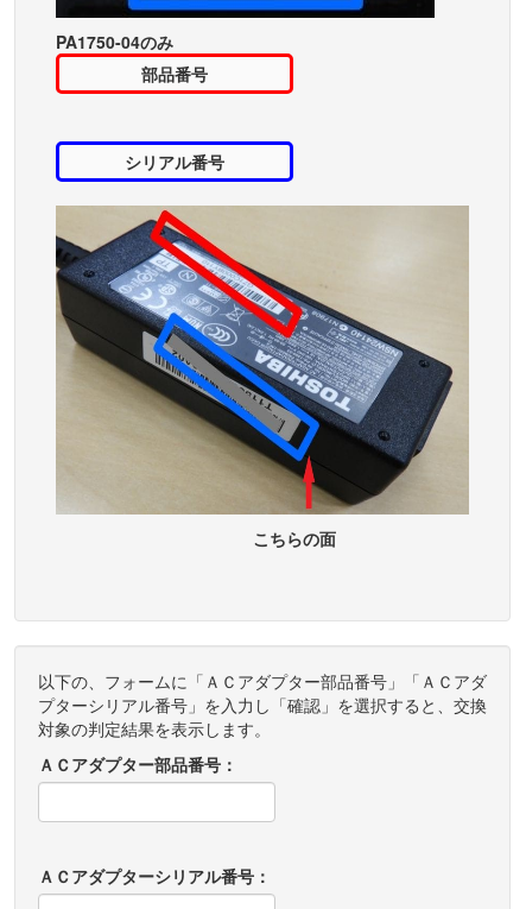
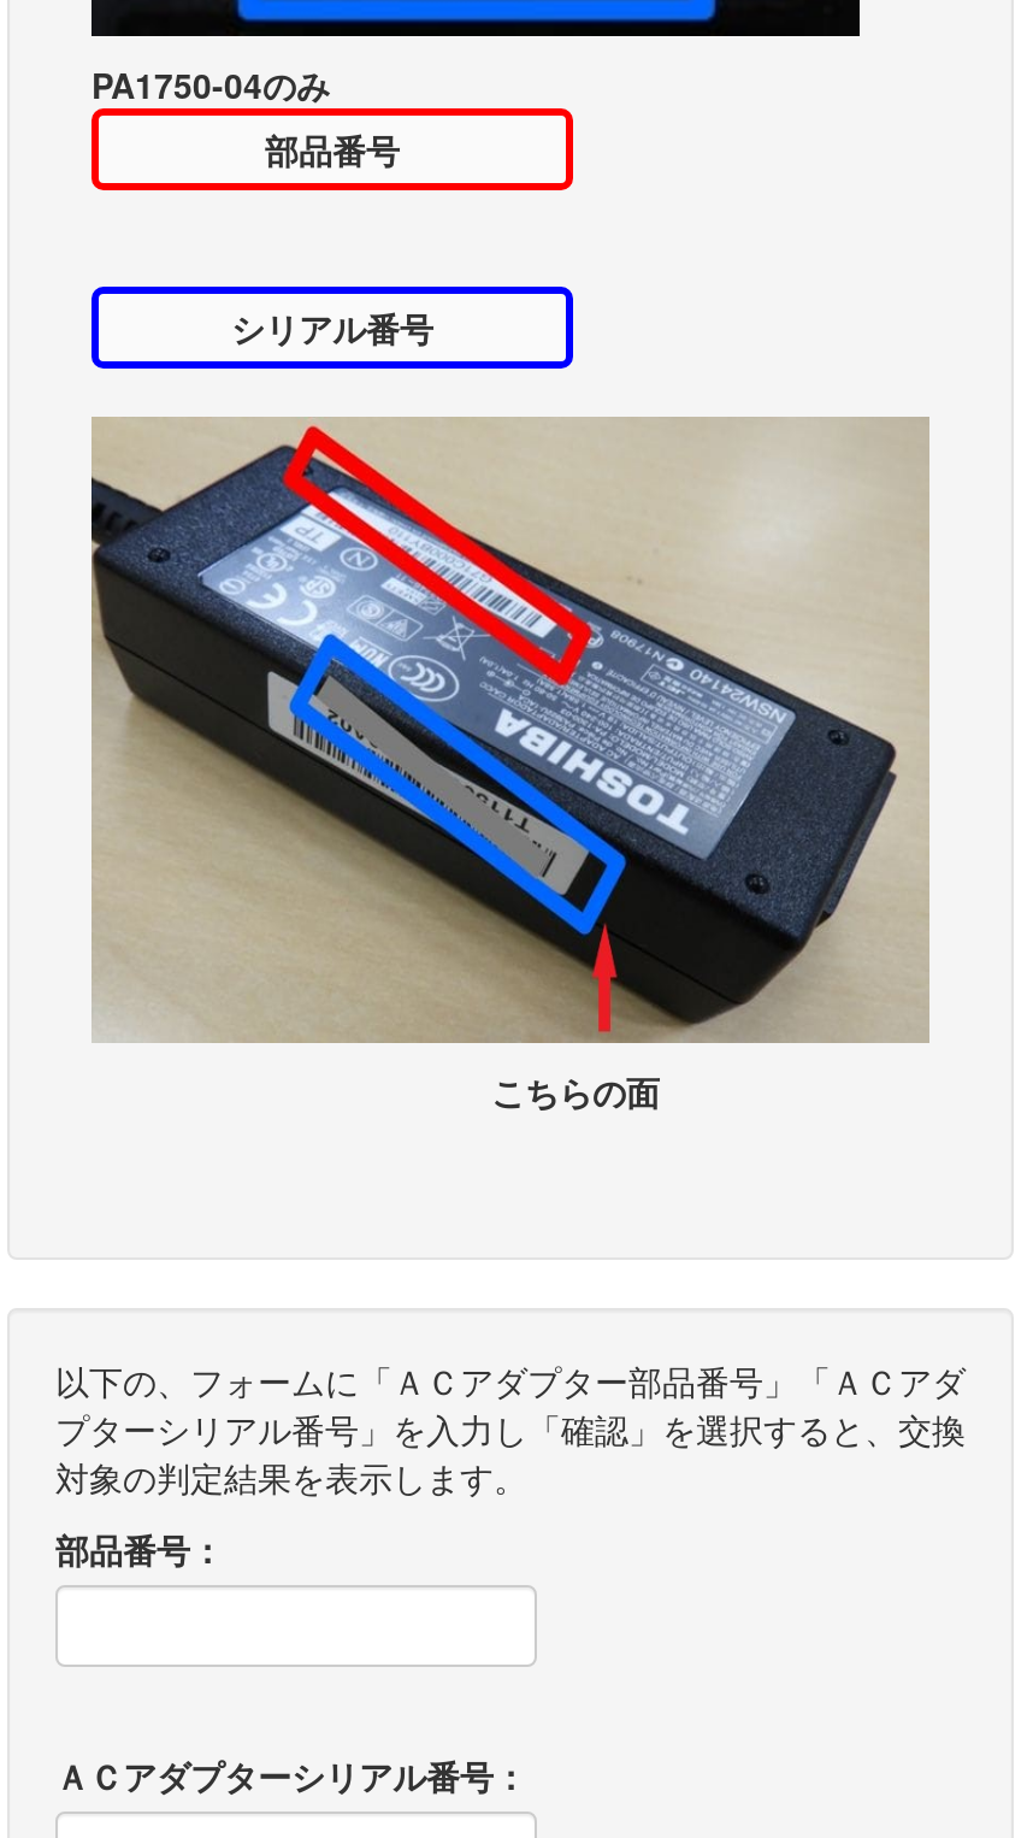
- ＡＣアダプター部品番号：
+ 部品番号：
